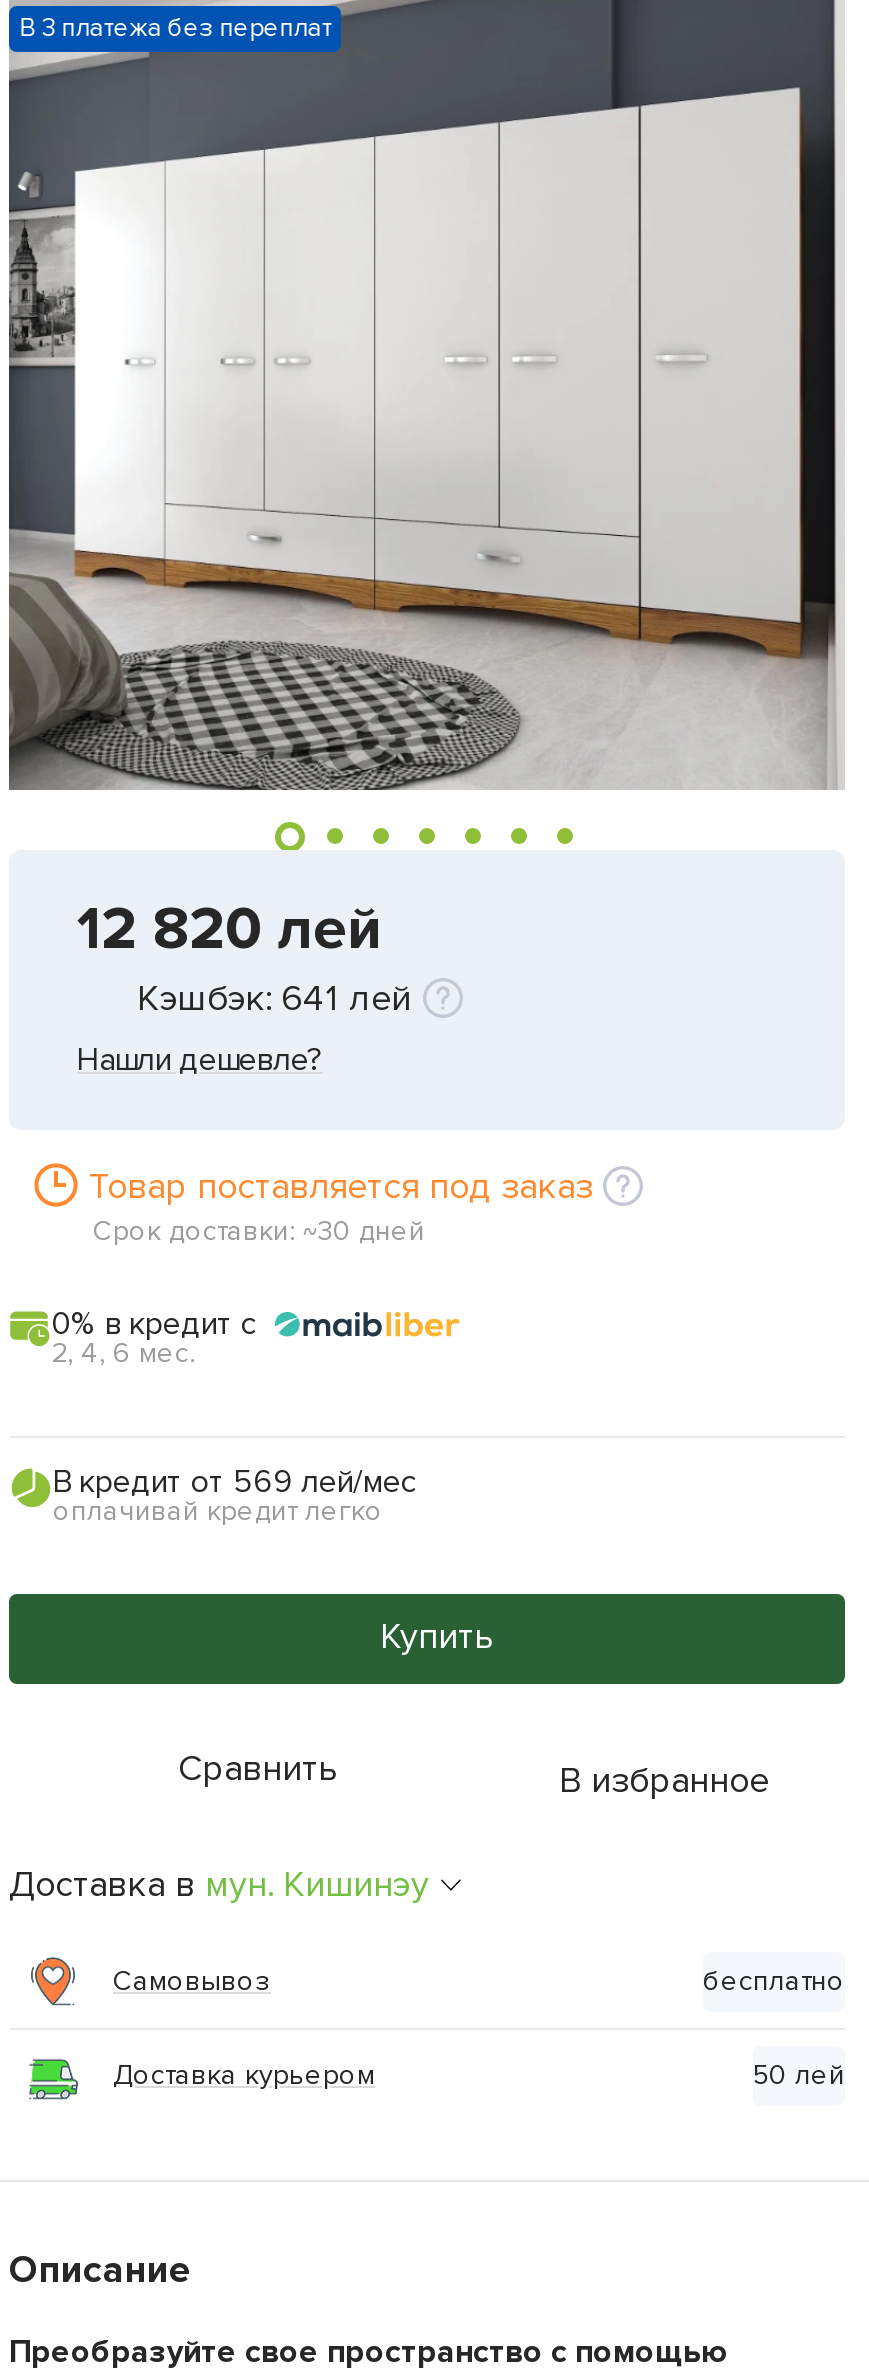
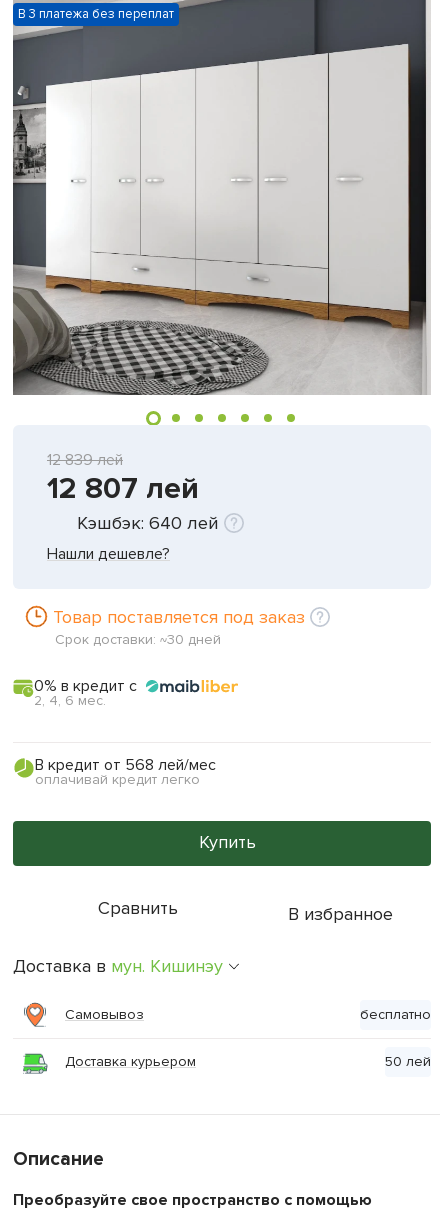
- 12 820 лей
- Кэшбэк: 641 лей
+ 12 839лей
+ 12 807 лей
+ Кэшбэк: 640 лей

- В кредит от 569 лей/мес
+ В кредит от 568 лей/мес
